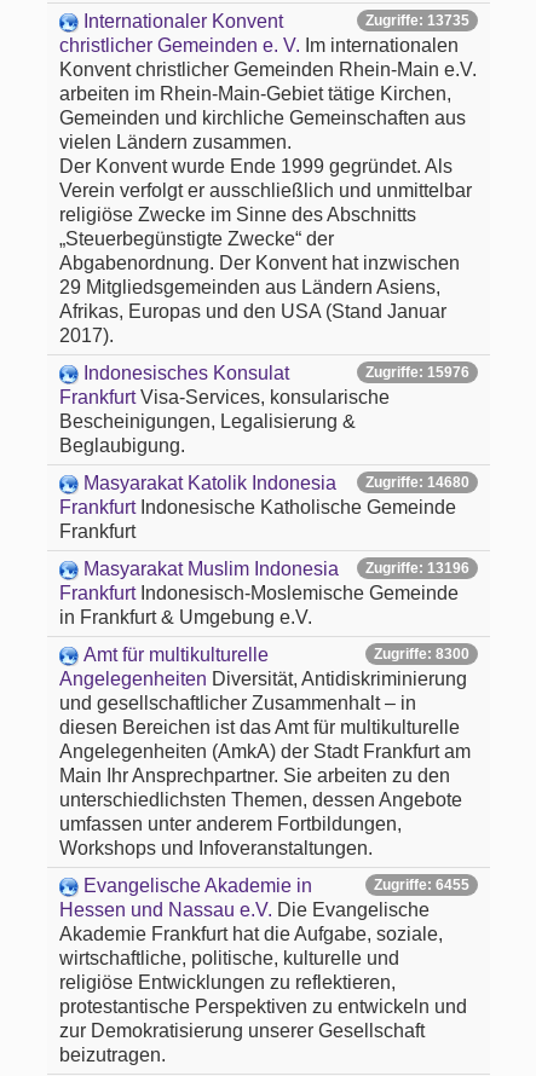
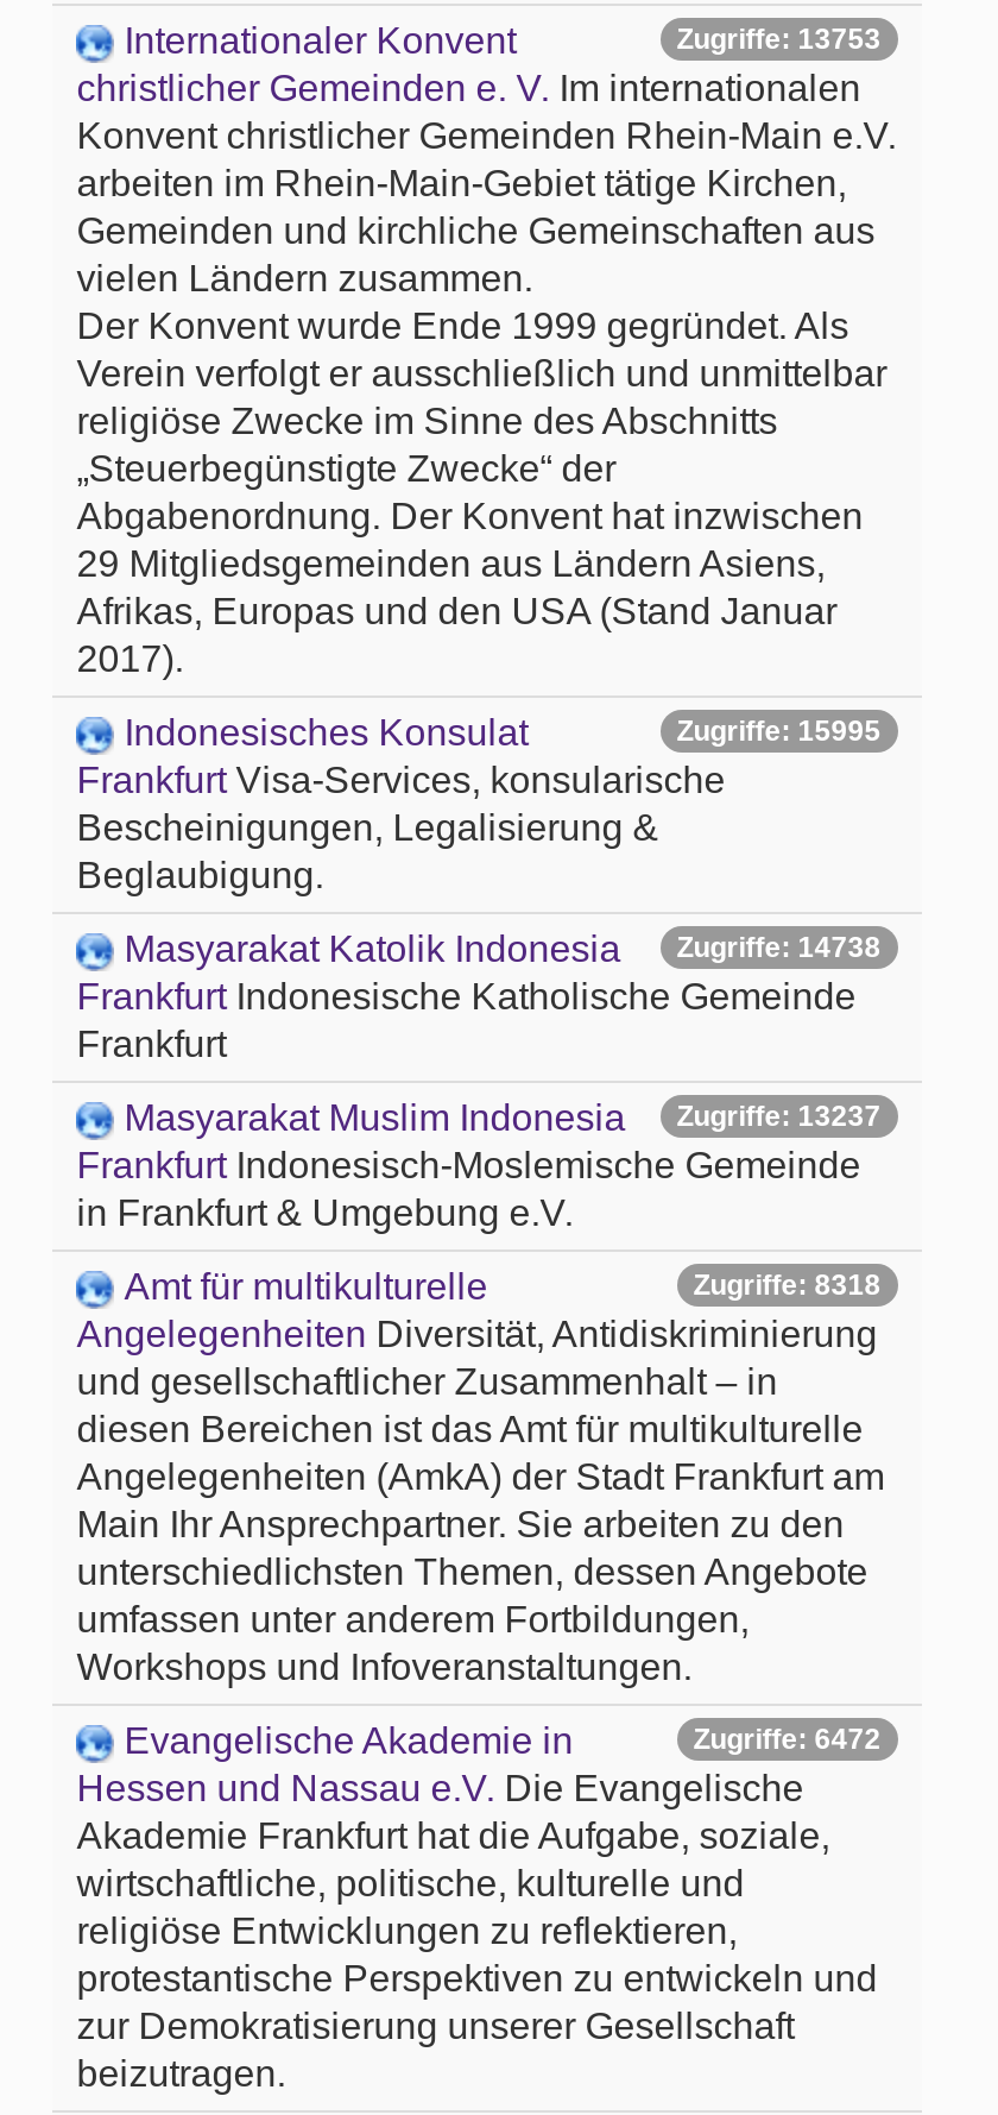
- Zugriffe: 13735
+ Zugriffe: 13753

- Zugriffe: 15976
+ Zugriffe: 15995

- Masyarakat Katolik Indonesia Zugriffe: 14680
+ Masyarakat Katolik Indonesia Zugriffe: 14738

- Masyarakat Muslim Indonesia Zugriffe: 13196
+ Masyarakat Muslim Indonesia Zugriffe: 13237

- Zugriffe: 8300
+ Zugriffe: 8318

- Zugriffe: 6455
+ Zugriffe: 6472
